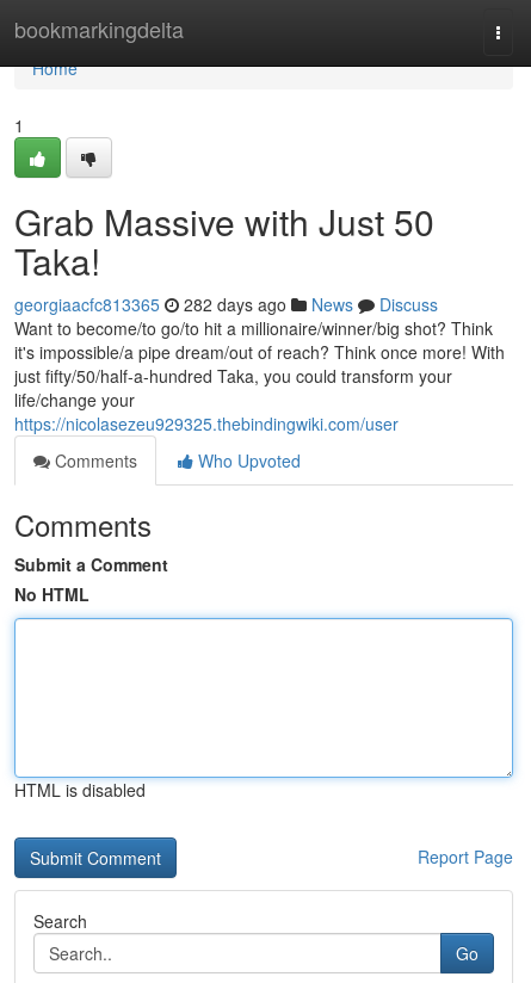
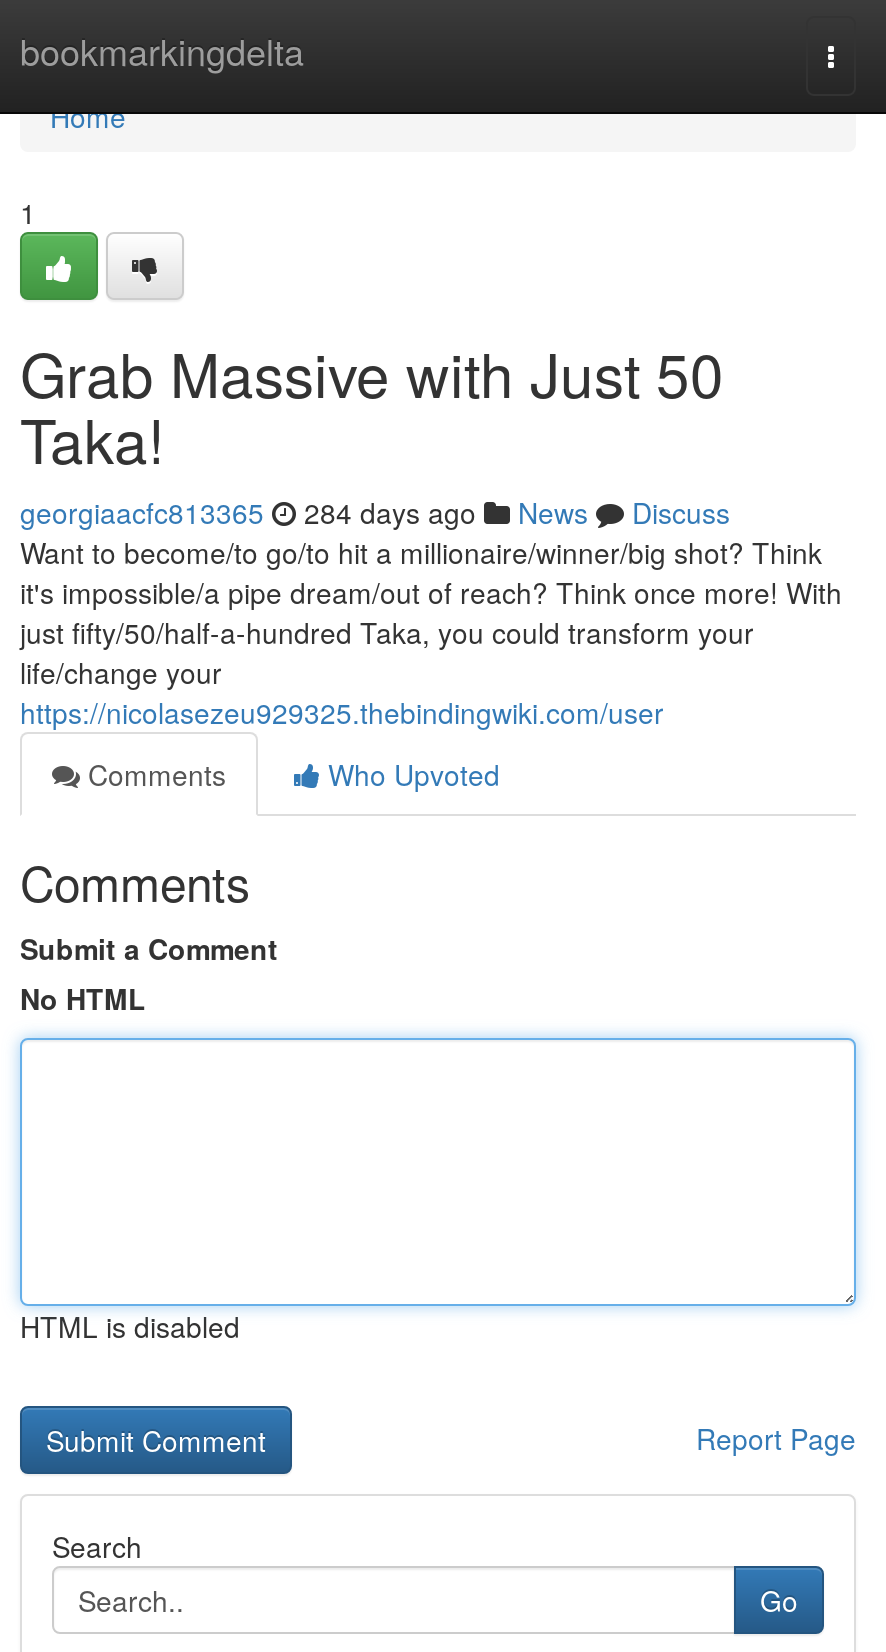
- georgiaacfc813365 282 days ago News Discuss
+ georgiaacfc813365 284 days ago News Discuss
